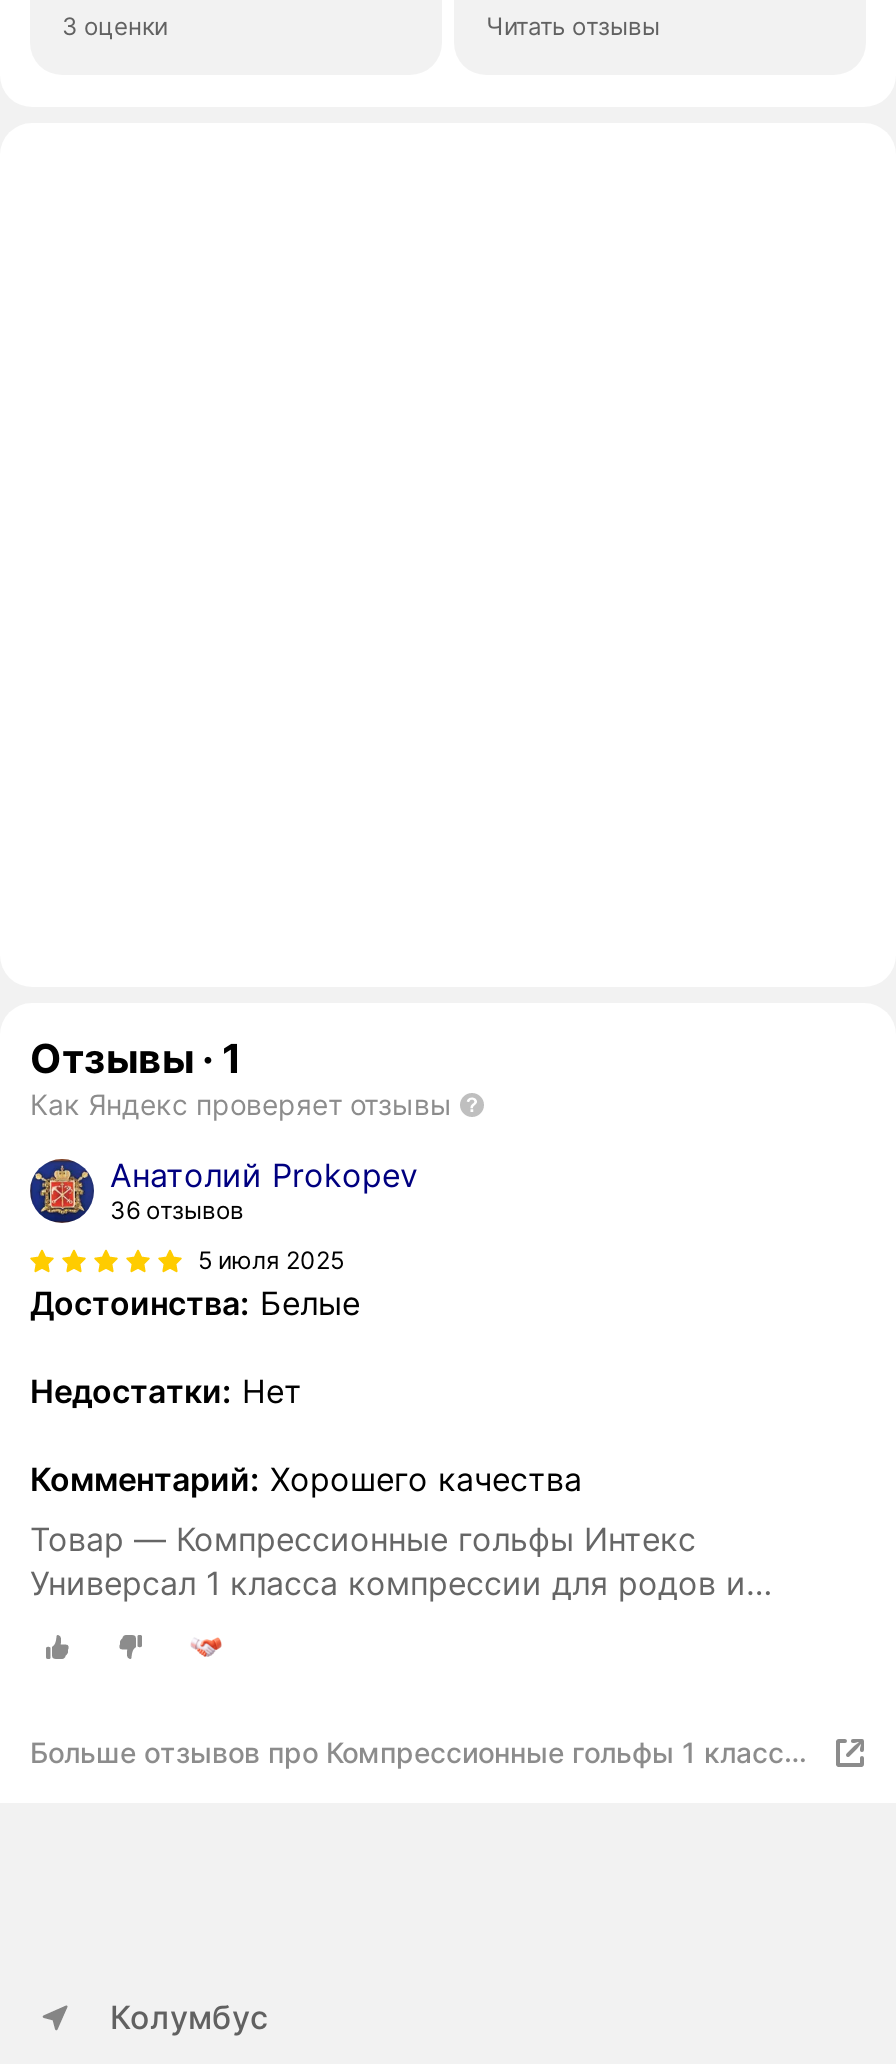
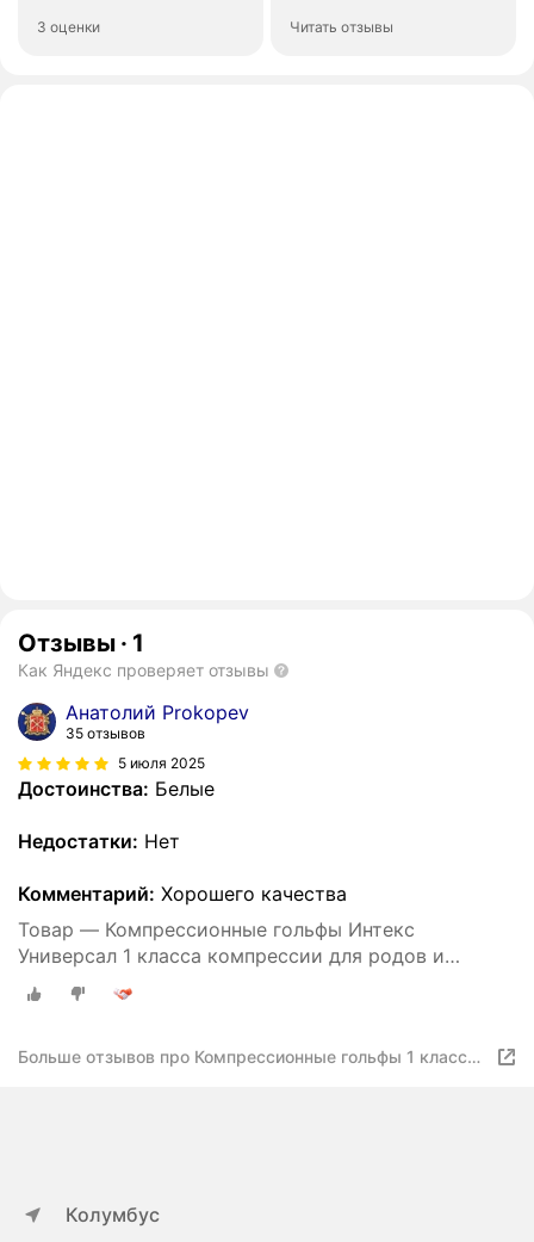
- 36 отзывов
+ 35 отзывов
